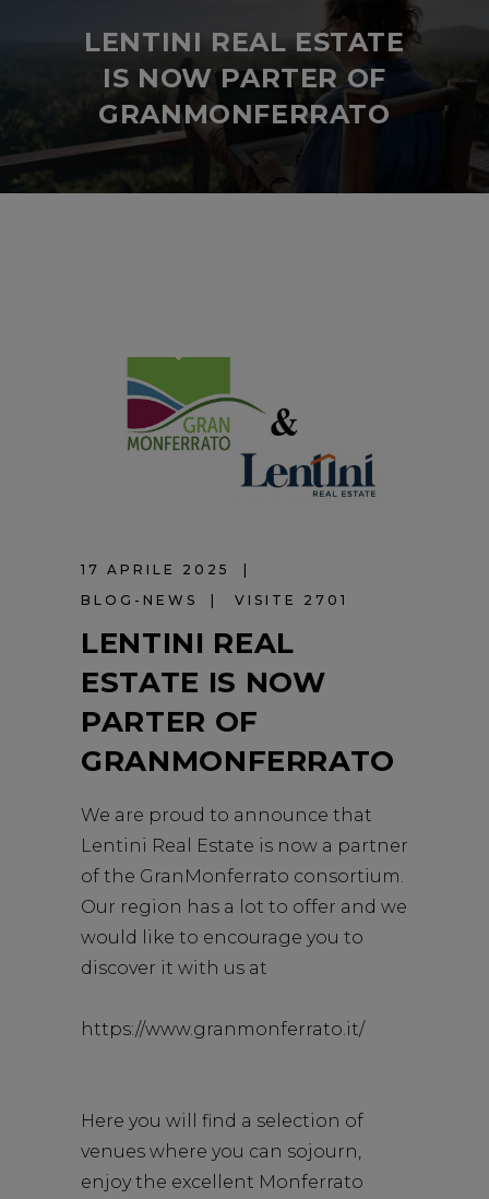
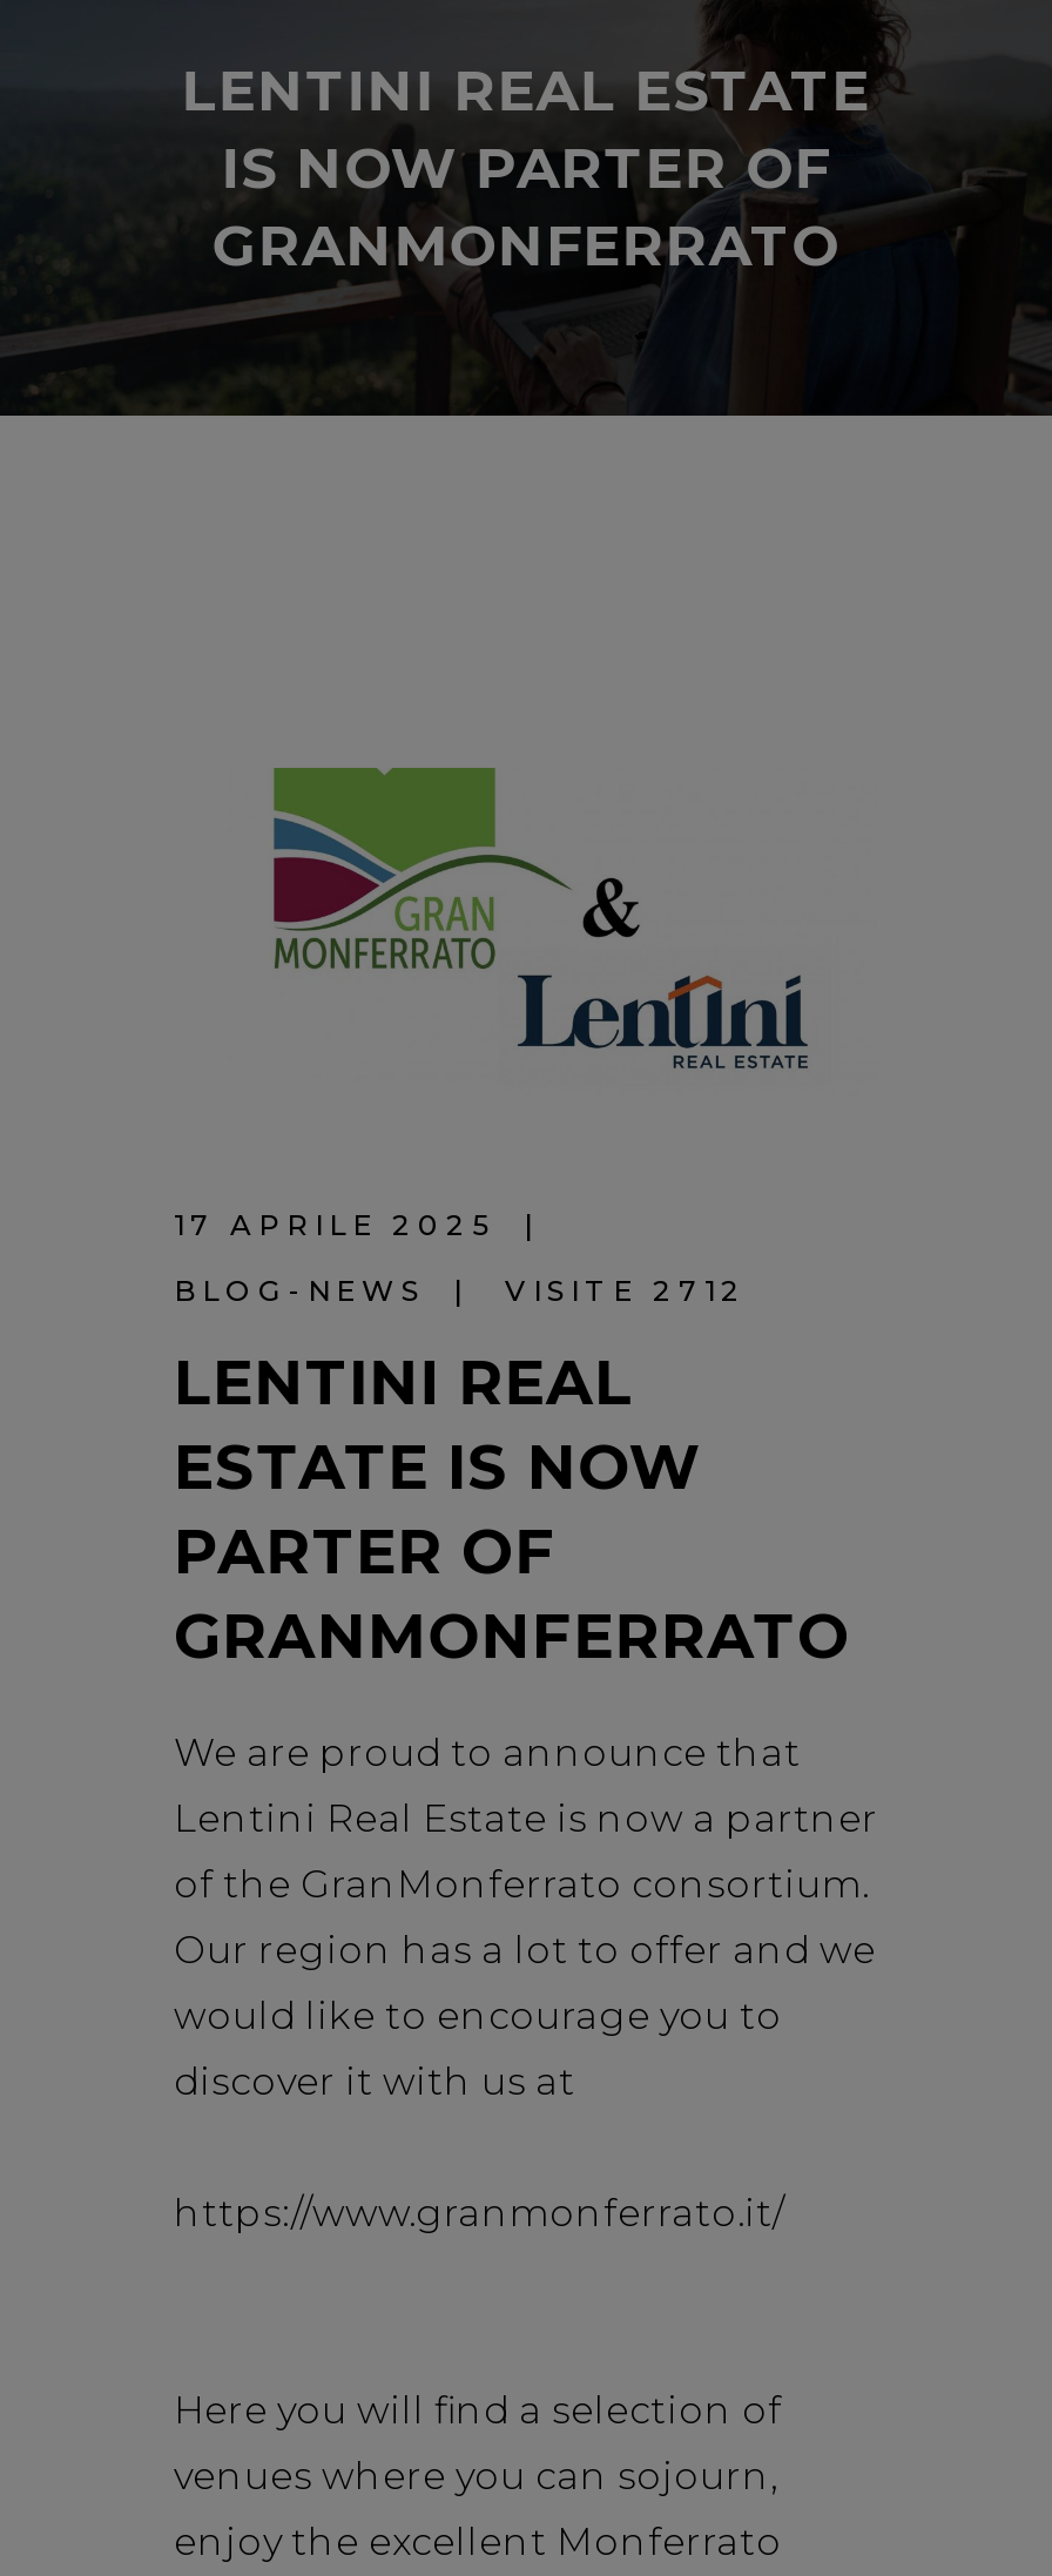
- VISITE 2701
+ VISITE 2712
